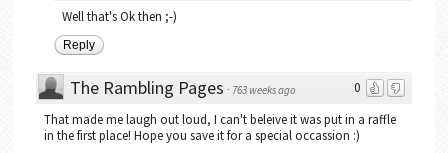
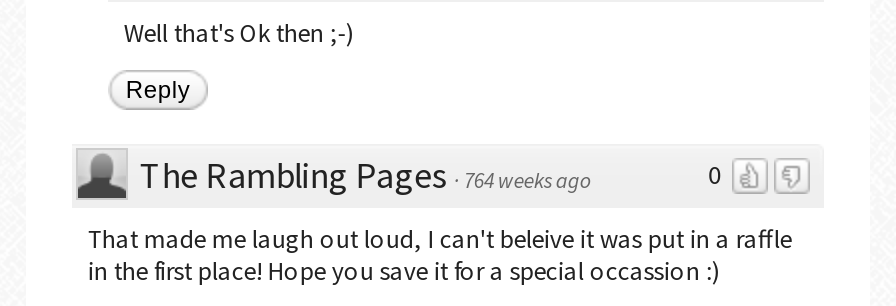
- The Rambling Pages · 763 weeks ago
+ The Rambling Pages · 764 weeks ago
